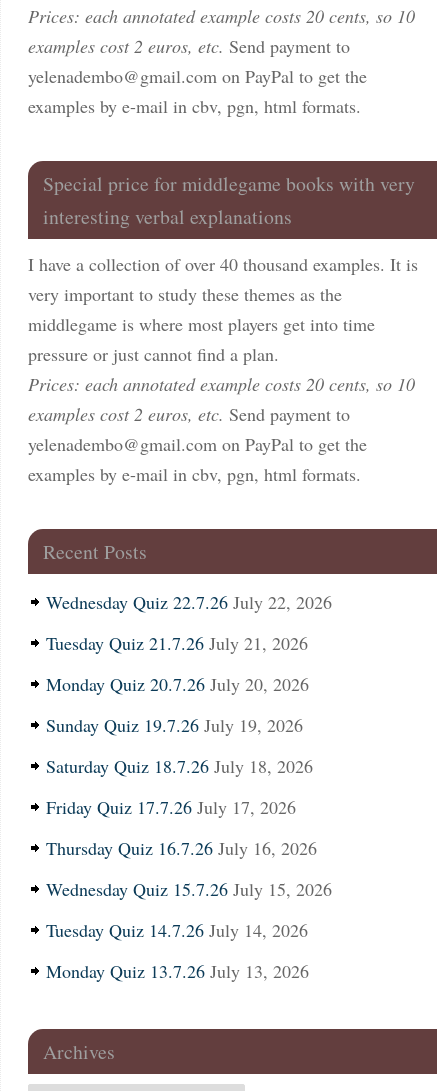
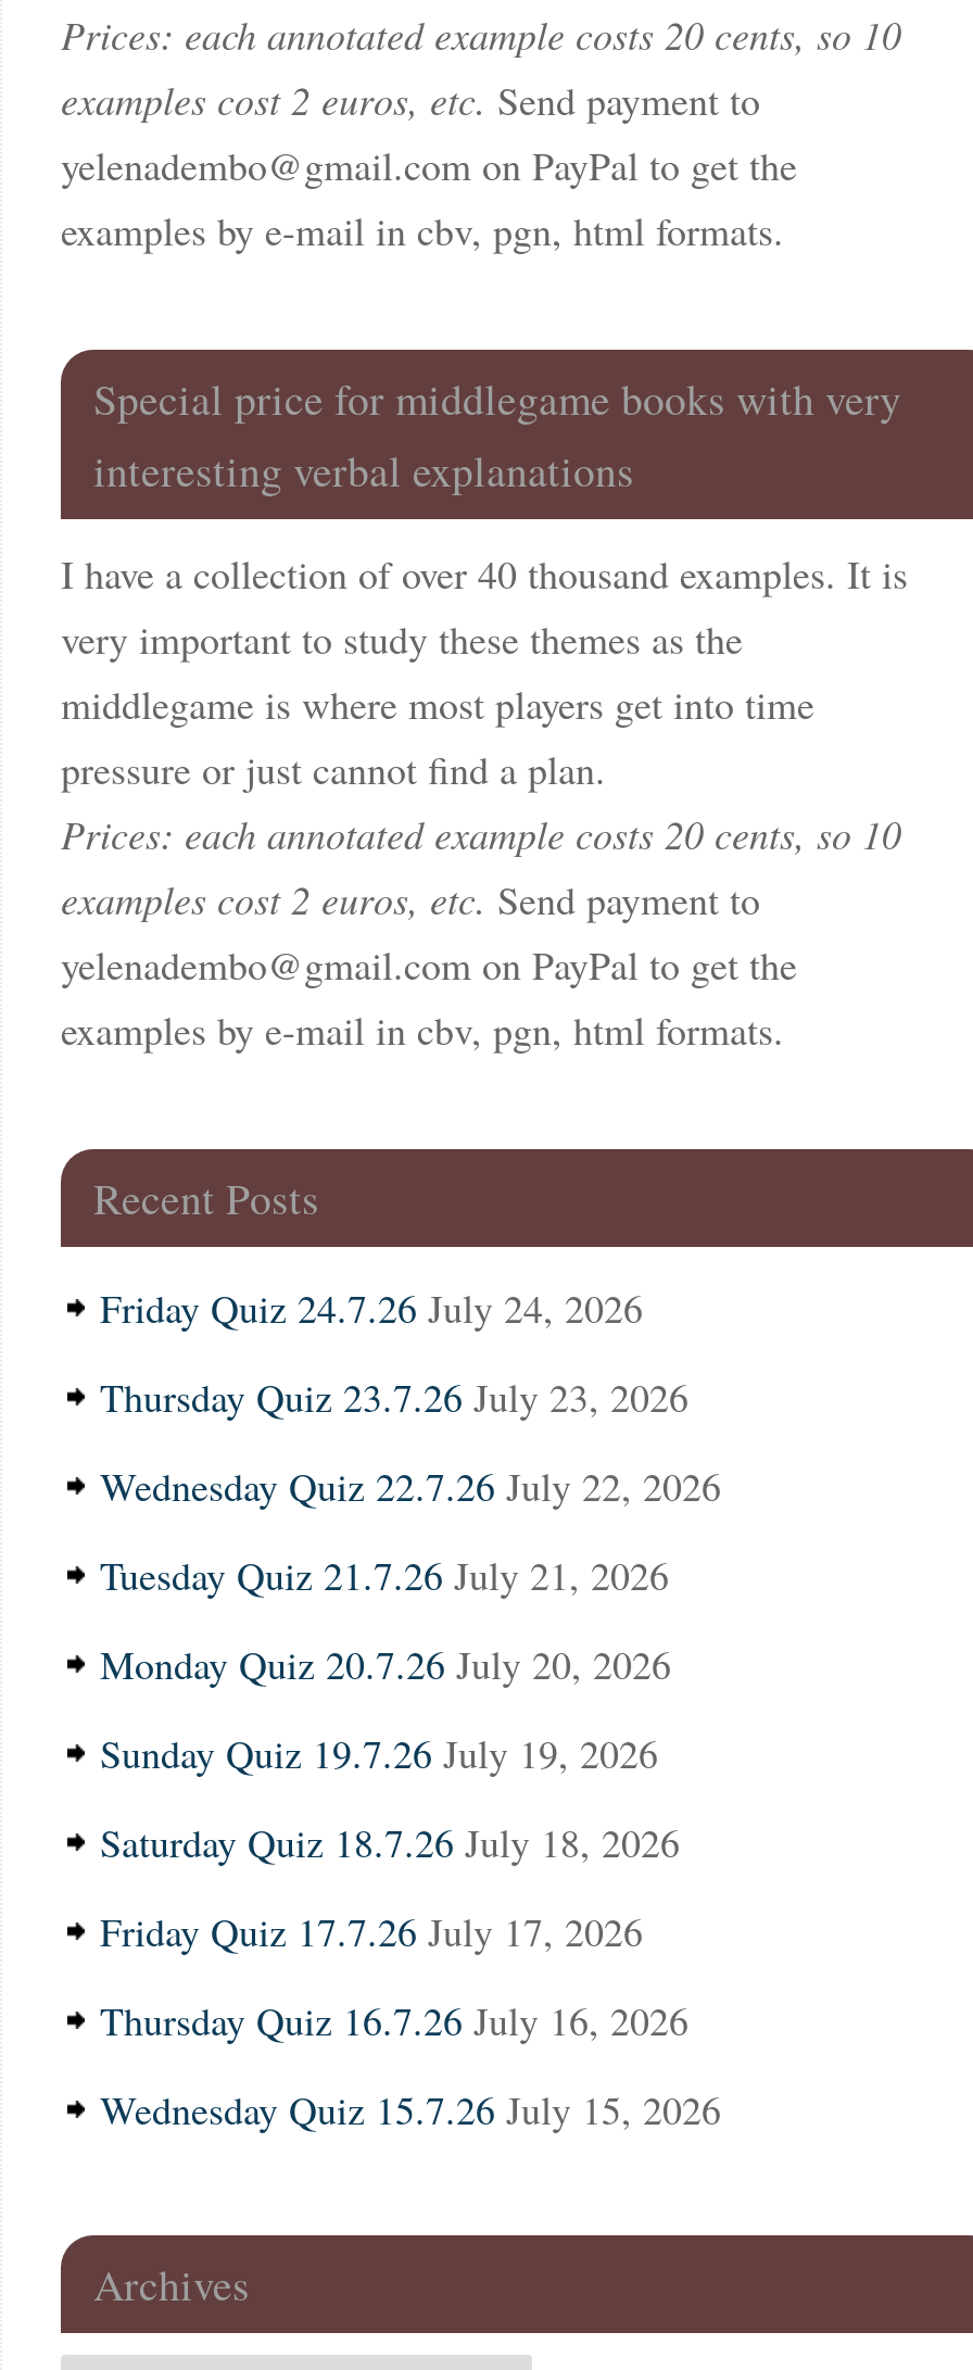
+ Friday Quiz 24.7.26 July 24, 2026
+ Thursday Quiz 23.7.26 July 23, 2026

moved down: Wednesday Quiz 22.7.26 July 22, 2026 | Tuesday Quiz 21.7.26 July 21, 2026 | Monday Quiz 20.7.26 July 20, 2026 | Sunday Quiz 19.7.26 July 19, 2026 | Saturday Quiz 18.7.26 July 18, 2026 | Friday Quiz 17.7.26 July 17, 2026 | Thursday Quiz 16.7.26 July 16, 2026 | Wednesday Quiz 15.7.26 July 15, 2026

- Tuesday Quiz 14.7.26 July 14, 2026
- Monday Quiz 13.7.26 July 13, 2026
